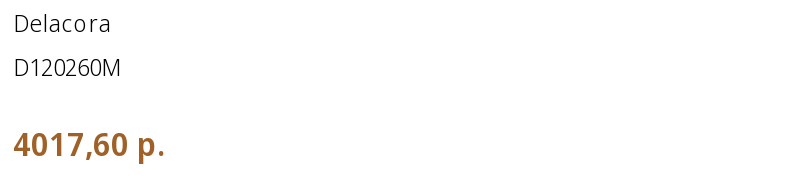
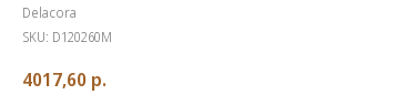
- D120260M
+ SKU: D120260M
